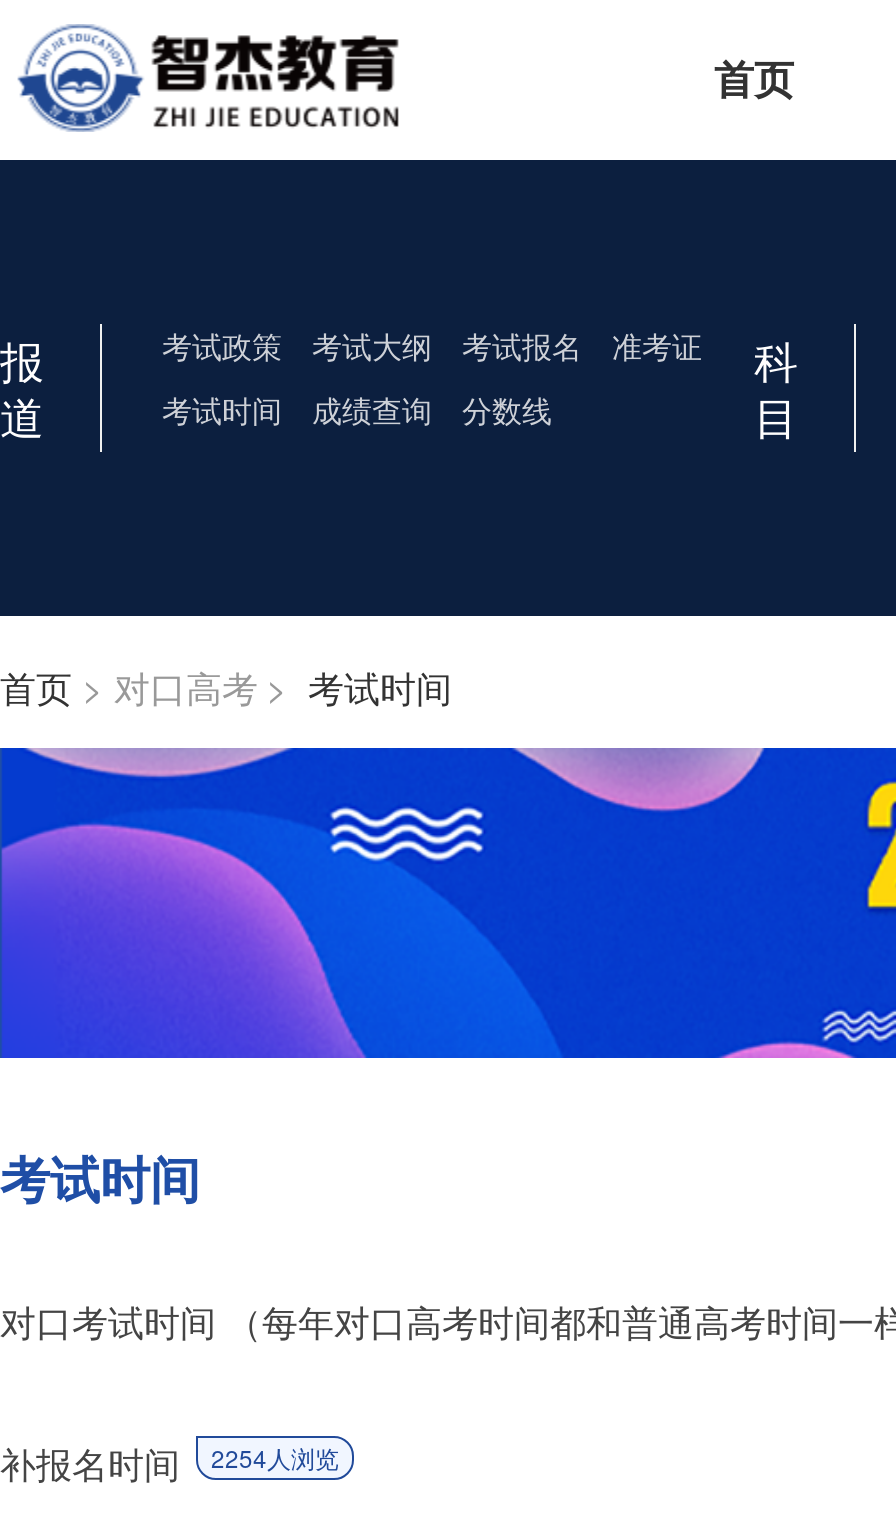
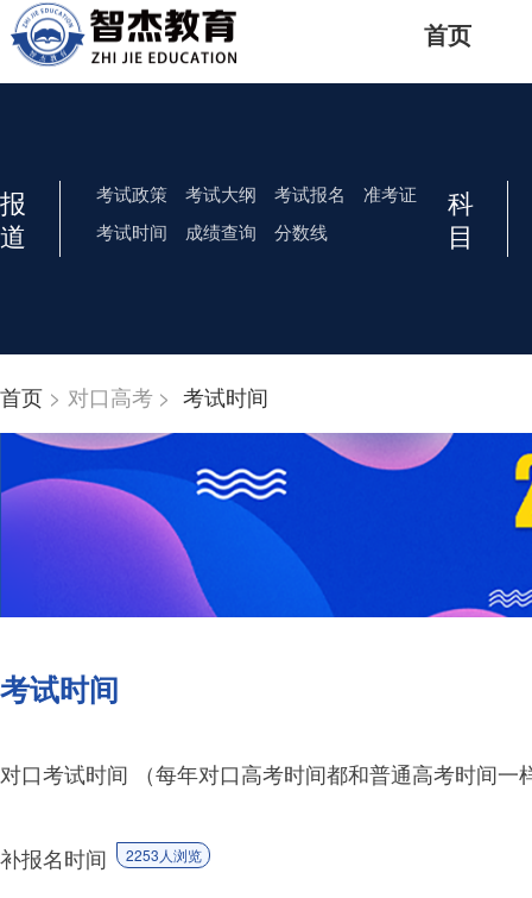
- 补报名时间 2254人浏览
+ 补报名时间 2253人浏览
